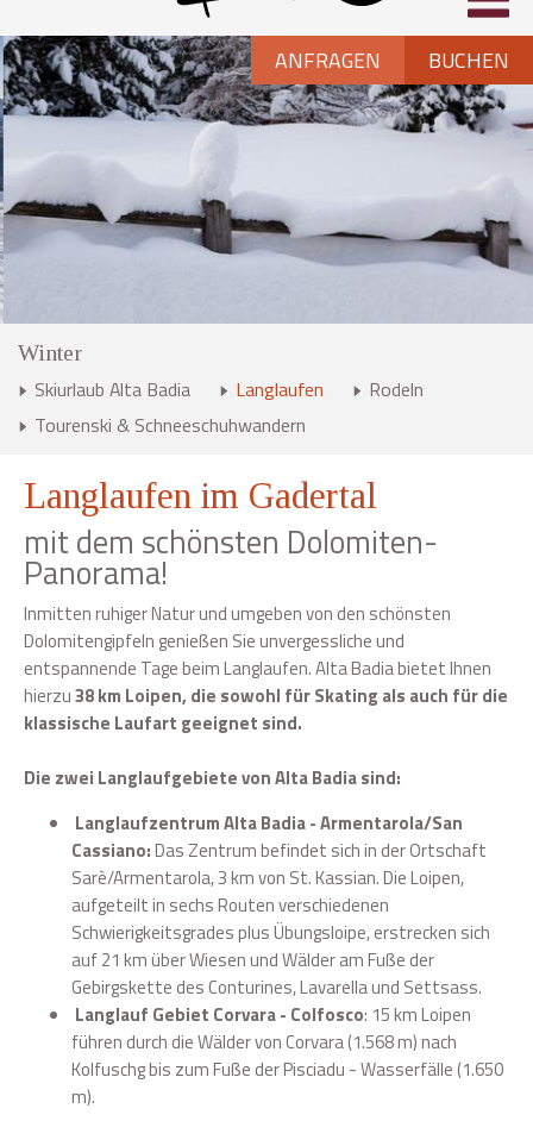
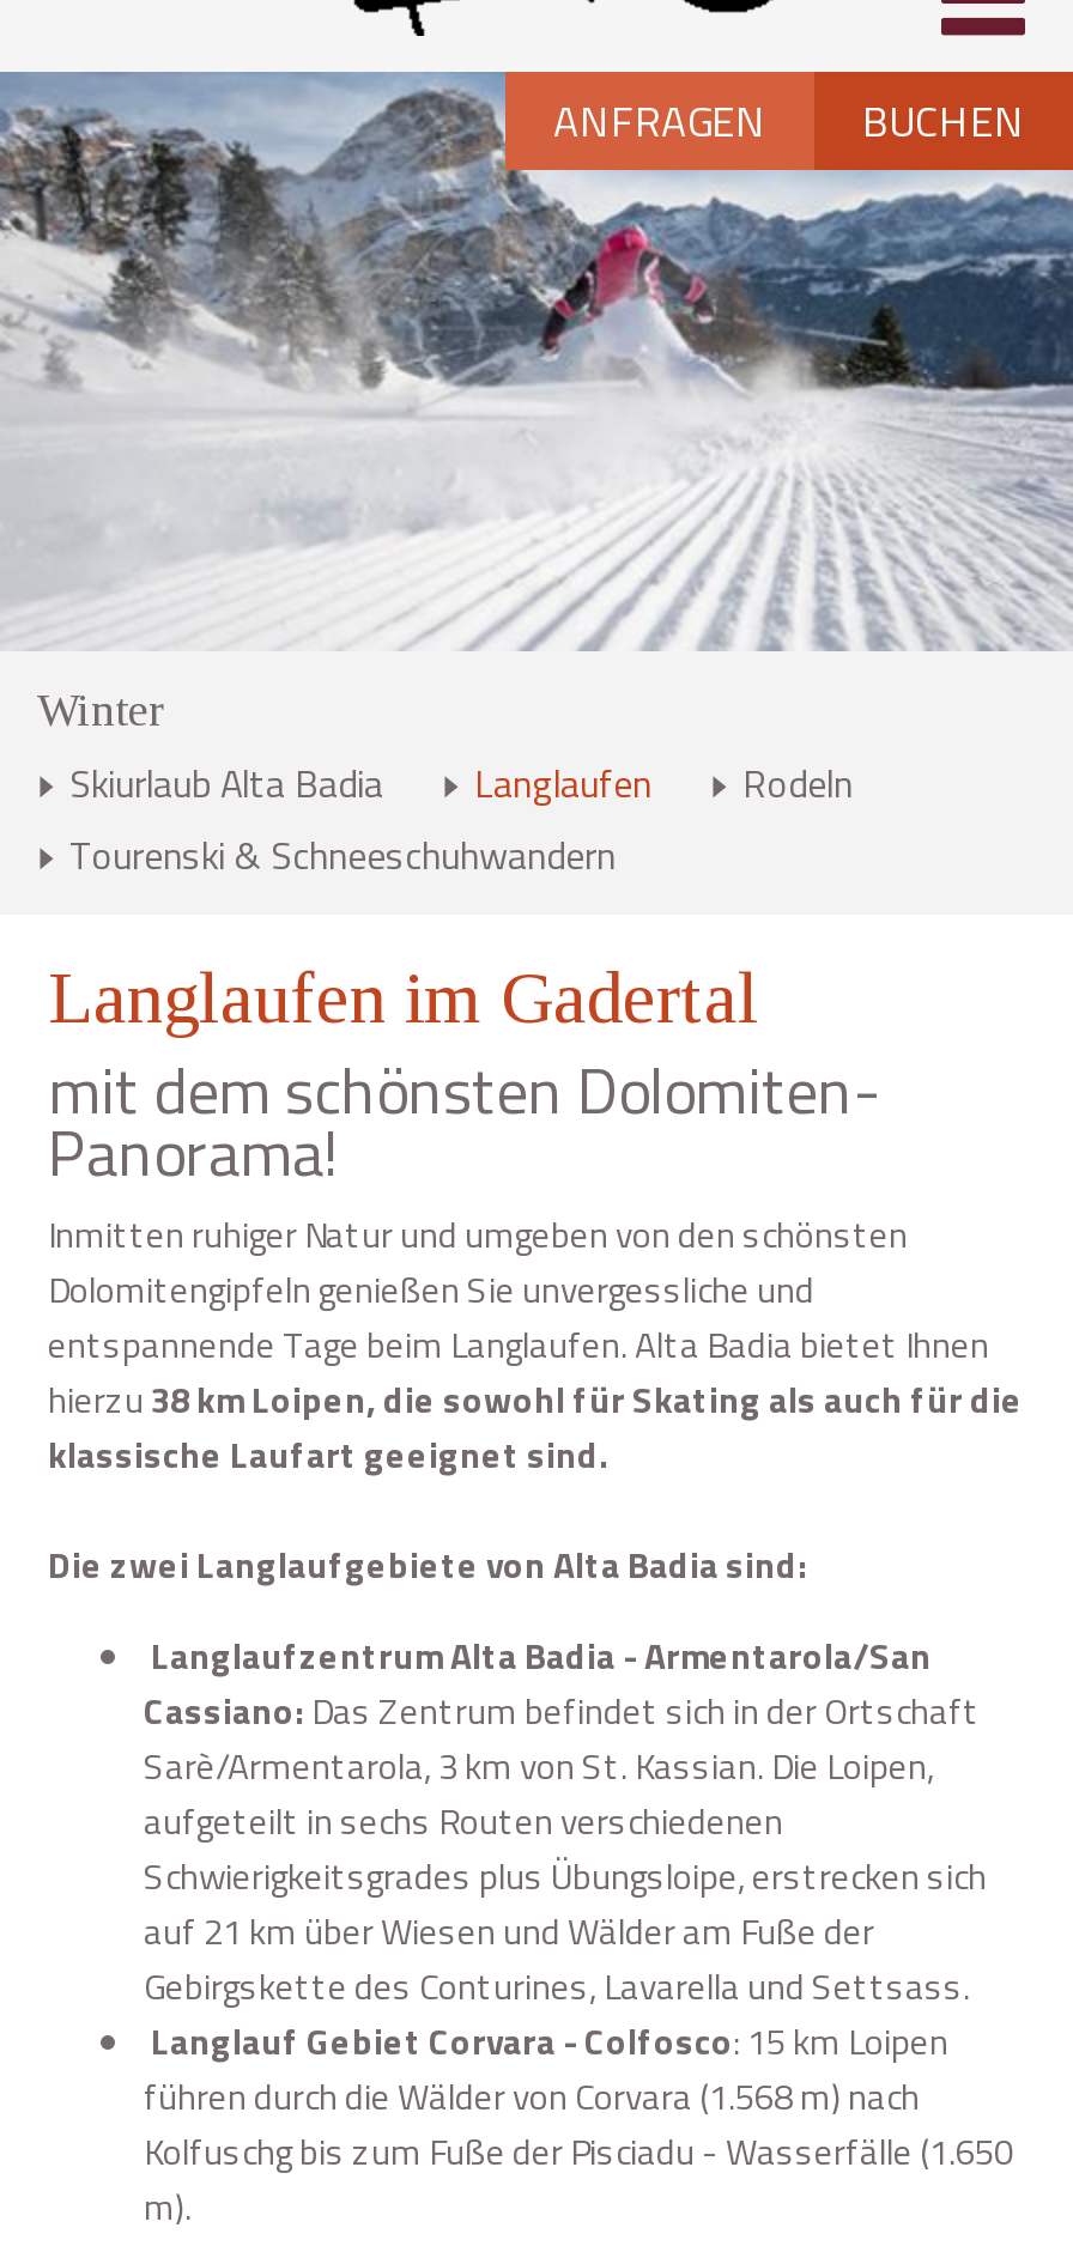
- [image]
+ [image]
